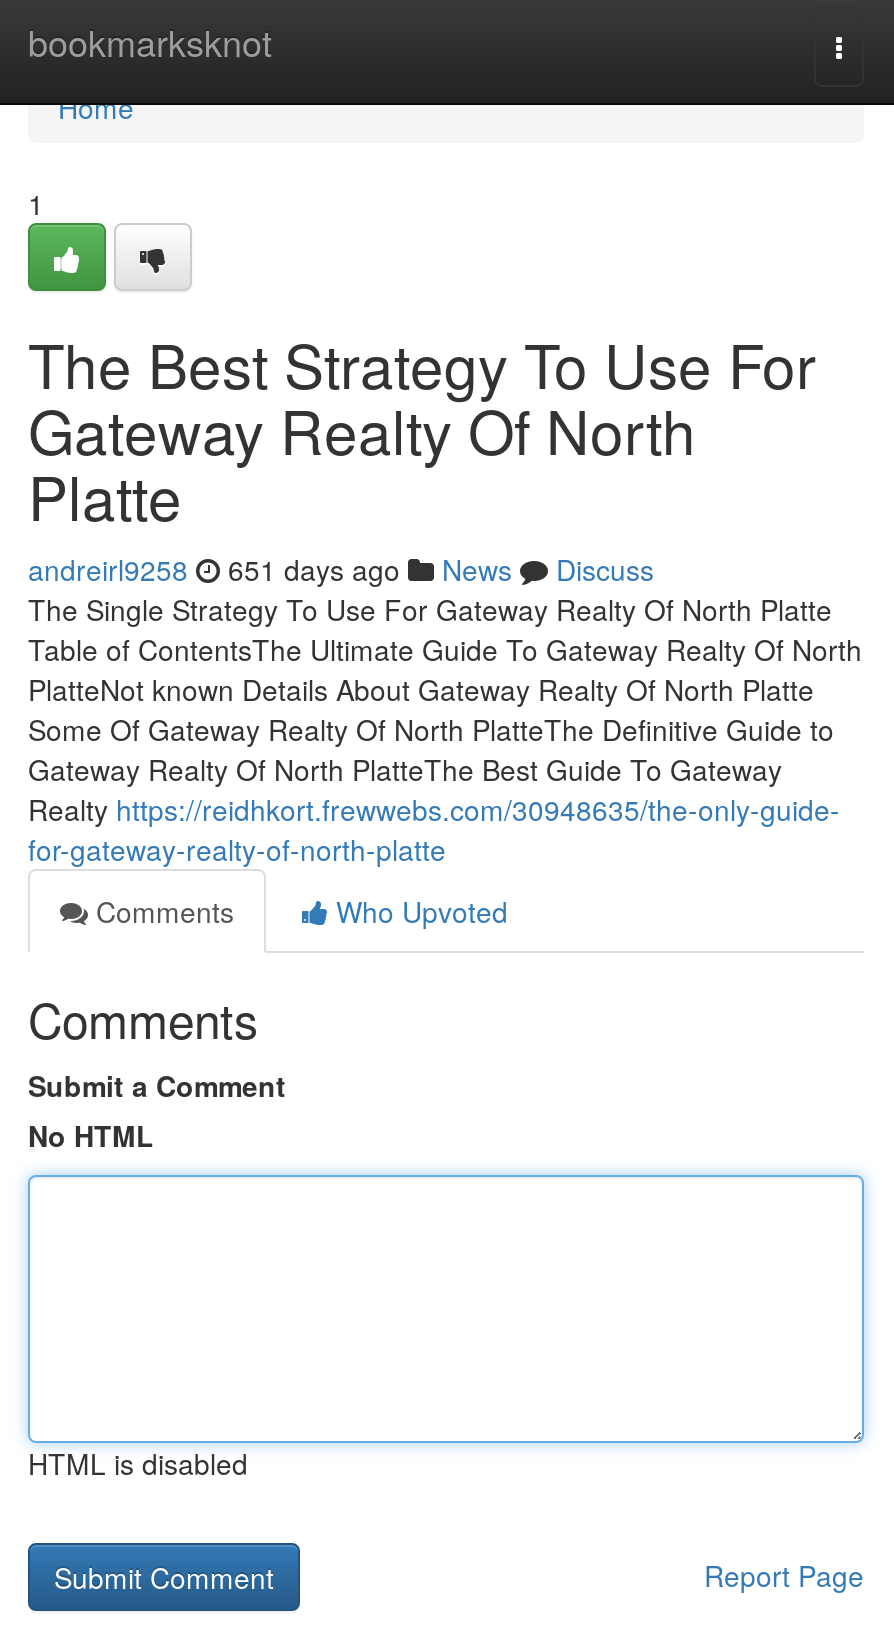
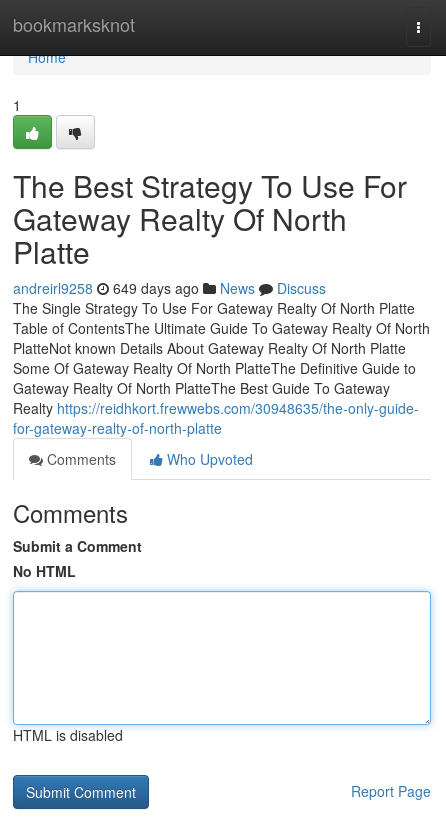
- andreirl9258 651 days ago News Discuss
+ andreirl9258 649 days ago News Discuss
